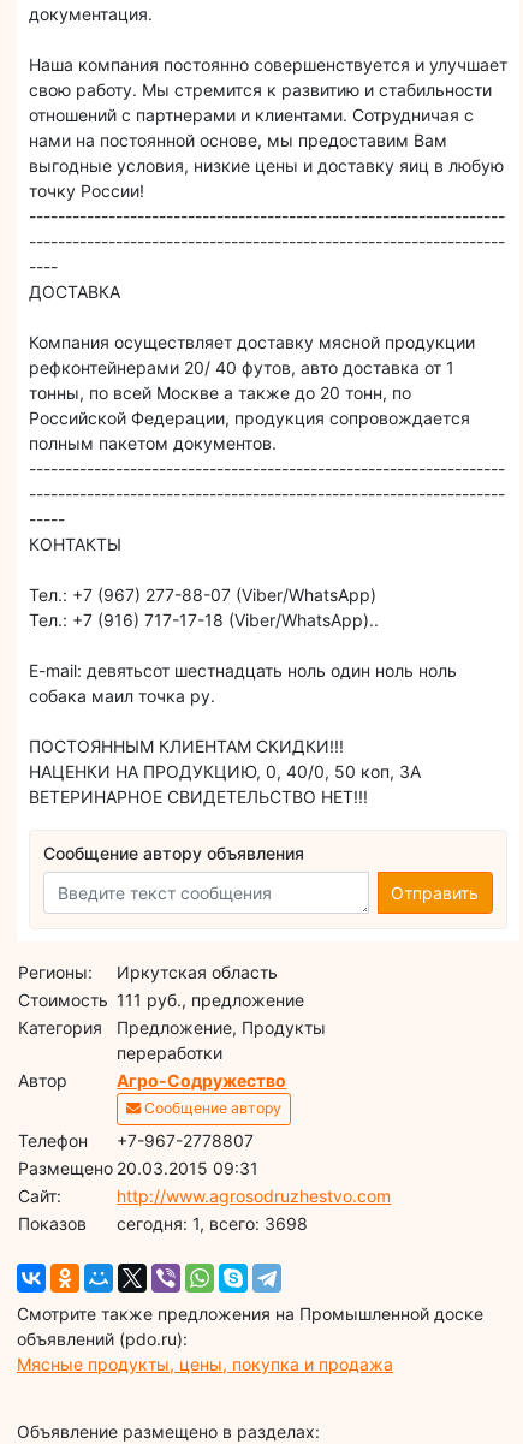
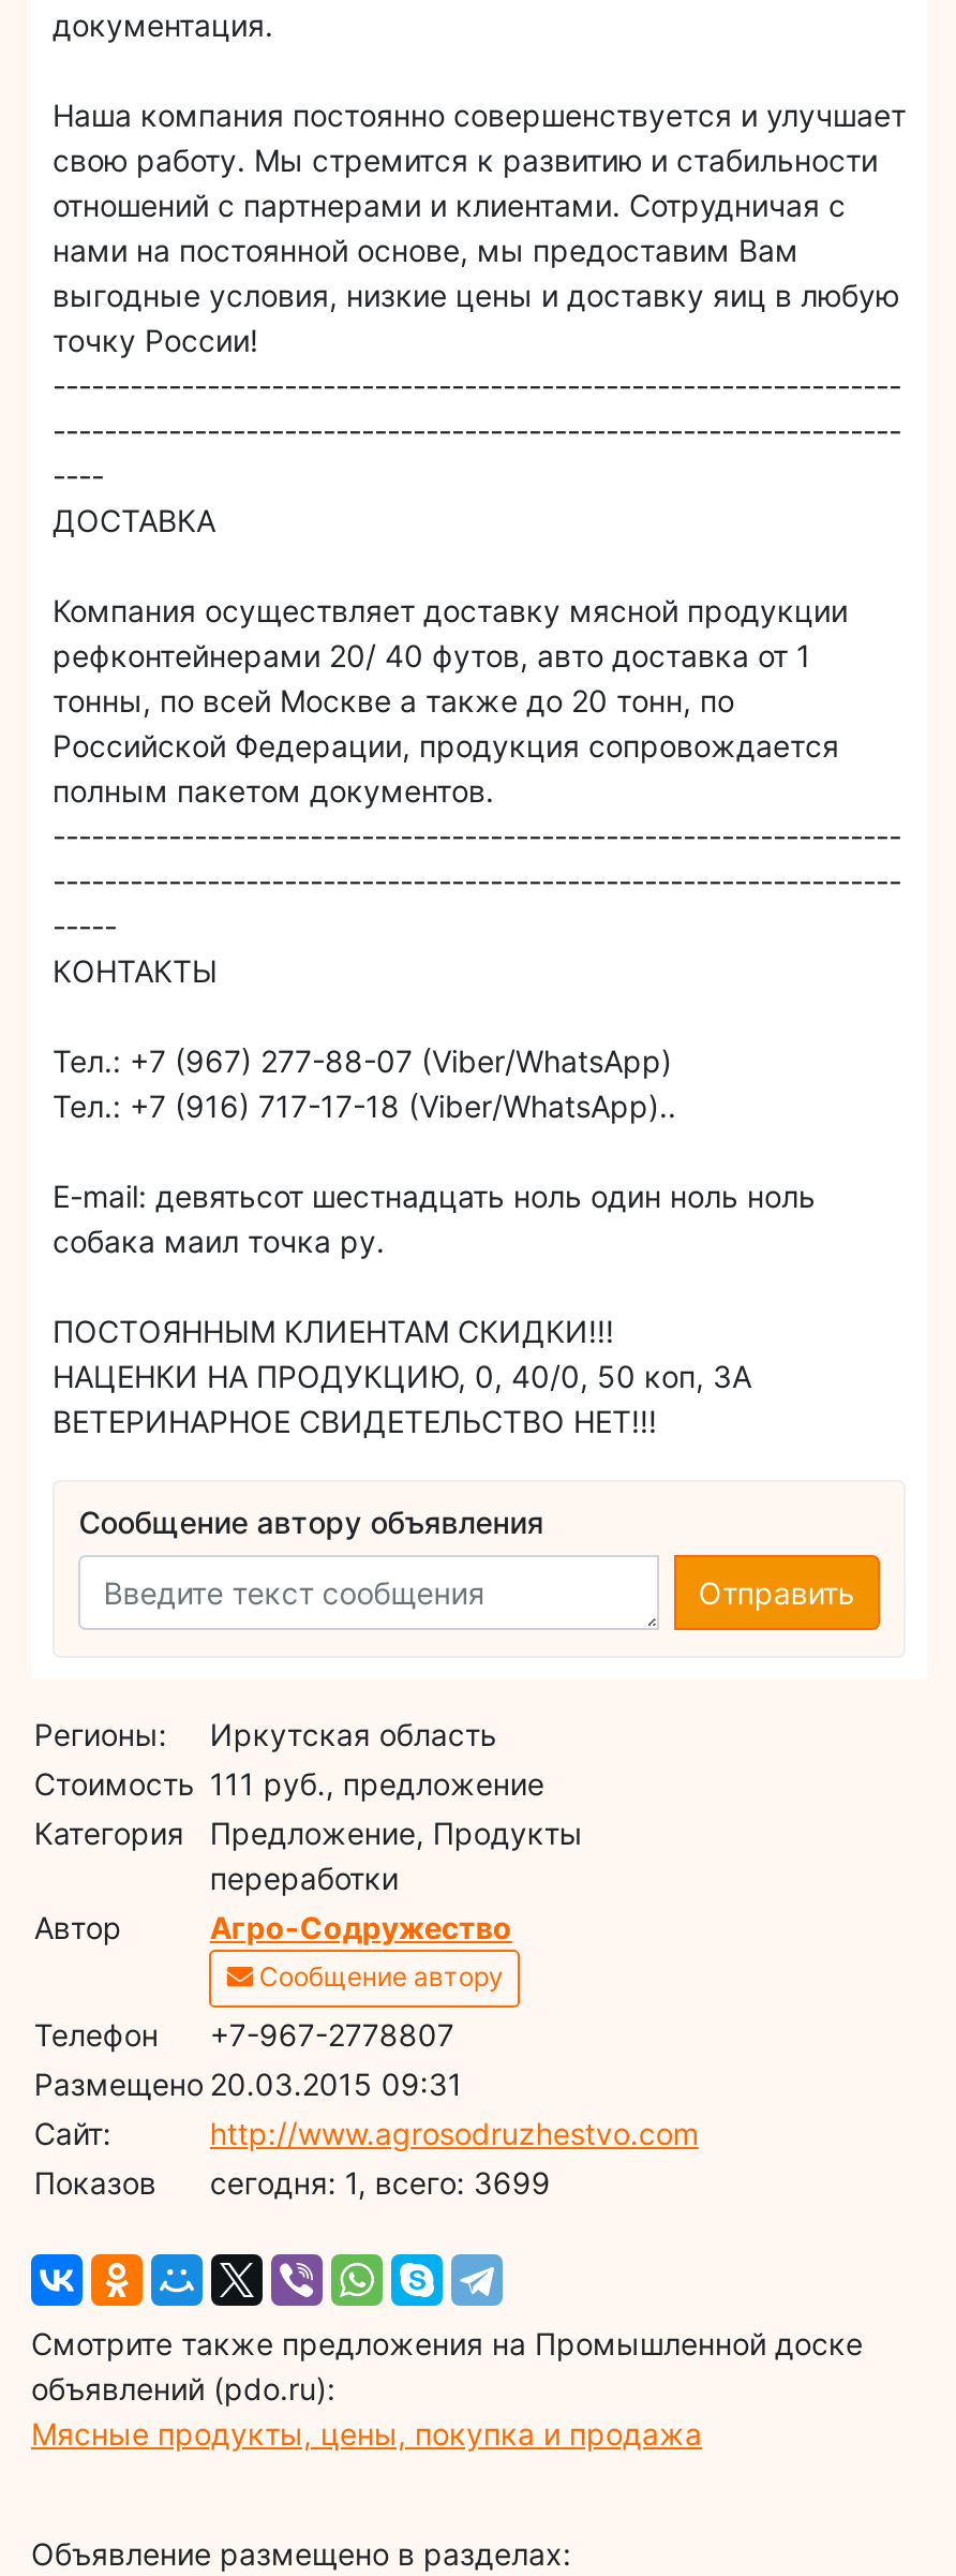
- cегодня: 1, всего: 3698
+ cегодня: 1, всего: 3699
